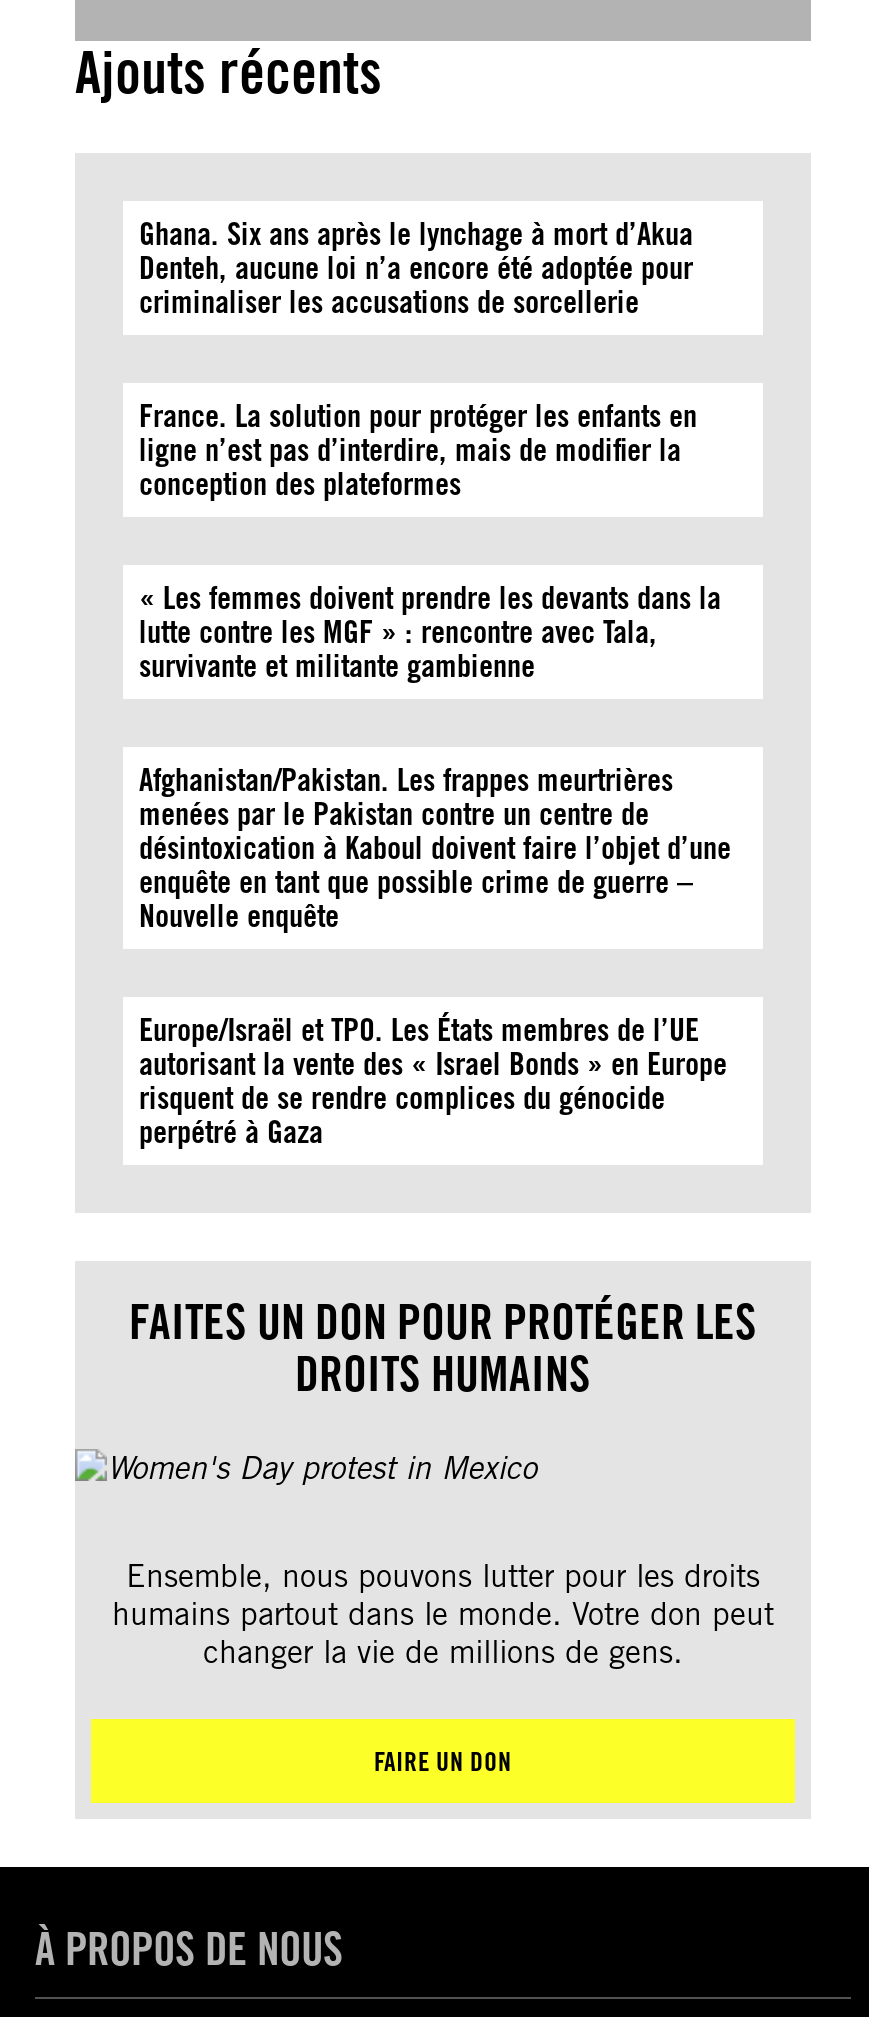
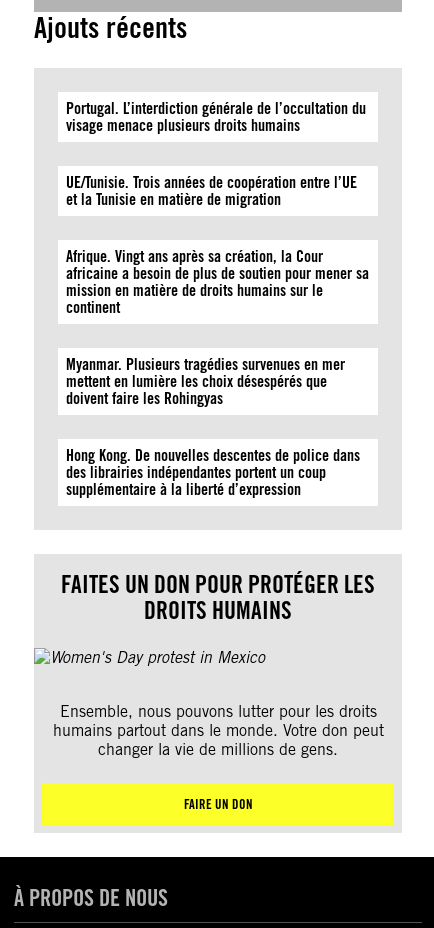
- Ghana. Six ans après le lynchage à mort d’Akua
- Denteh, aucune loi n’a encore été adoptée pour
- criminaliser les accusations de sorcellerie
+ Portugal. L’interdiction générale de l’occultation du
+ visage menace plusieurs droits humains

- France. La solution pour protéger les enfants en
- ligne n’est pas d’interdire, mais de modifier la
- conception des plateformes
+ UE/Tunisie. Trois années de coopération entre l’UE
+ et la Tunisie en matière de migration

- « Les femmes doivent prendre les devants dans la
- lutte contre les MGF » : rencontre avec Tala,
- survivante et militante gambienne
+ Afrique. Vingt ans après sa création, la Cour
+ africaine a besoin de plus de soutien pour mener sa
+ mission en matière de droits humains sur le
+ continent

- Afghanistan/Pakistan. Les frappes meurtrières
- menées par le Pakistan contre un centre de
- désintoxication à Kaboul doivent faire l’objet d’une
- enquête en tant que possible crime de guerre –
- Nouvelle enquête
+ Myanmar. Plusieurs tragédies survenues en mer
+ mettent en lumière les choix désespérés que
+ doivent faire les Rohingyas

- Europe/Israël et TPO. Les États membres de l’UE
- autorisant la vente des « Israel Bonds » en Europe
- risquent de se rendre complices du génocide
- perpétré à Gaza
+ Hong Kong. De nouvelles descentes de police dans
+ des librairies indépendantes portent un coup
+ supplémentaire à la liberté d’expression
